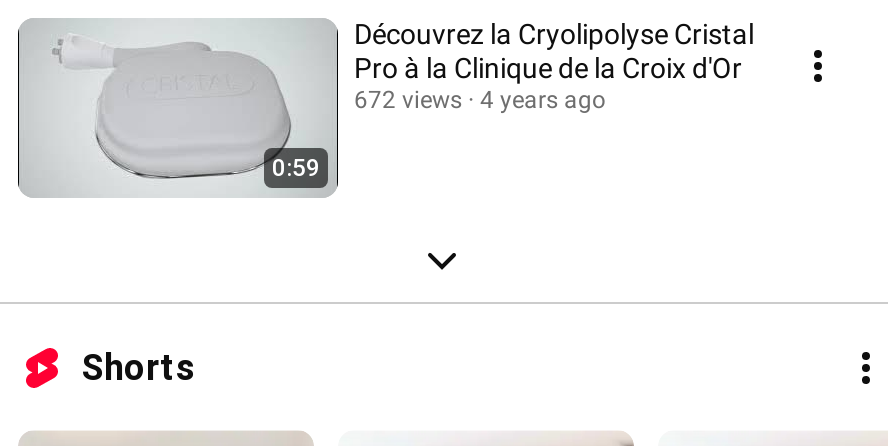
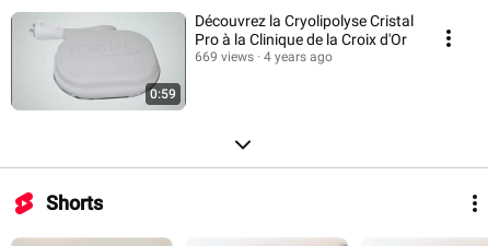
- 672 views 4 years ago
+ 669 views 4 years ago
